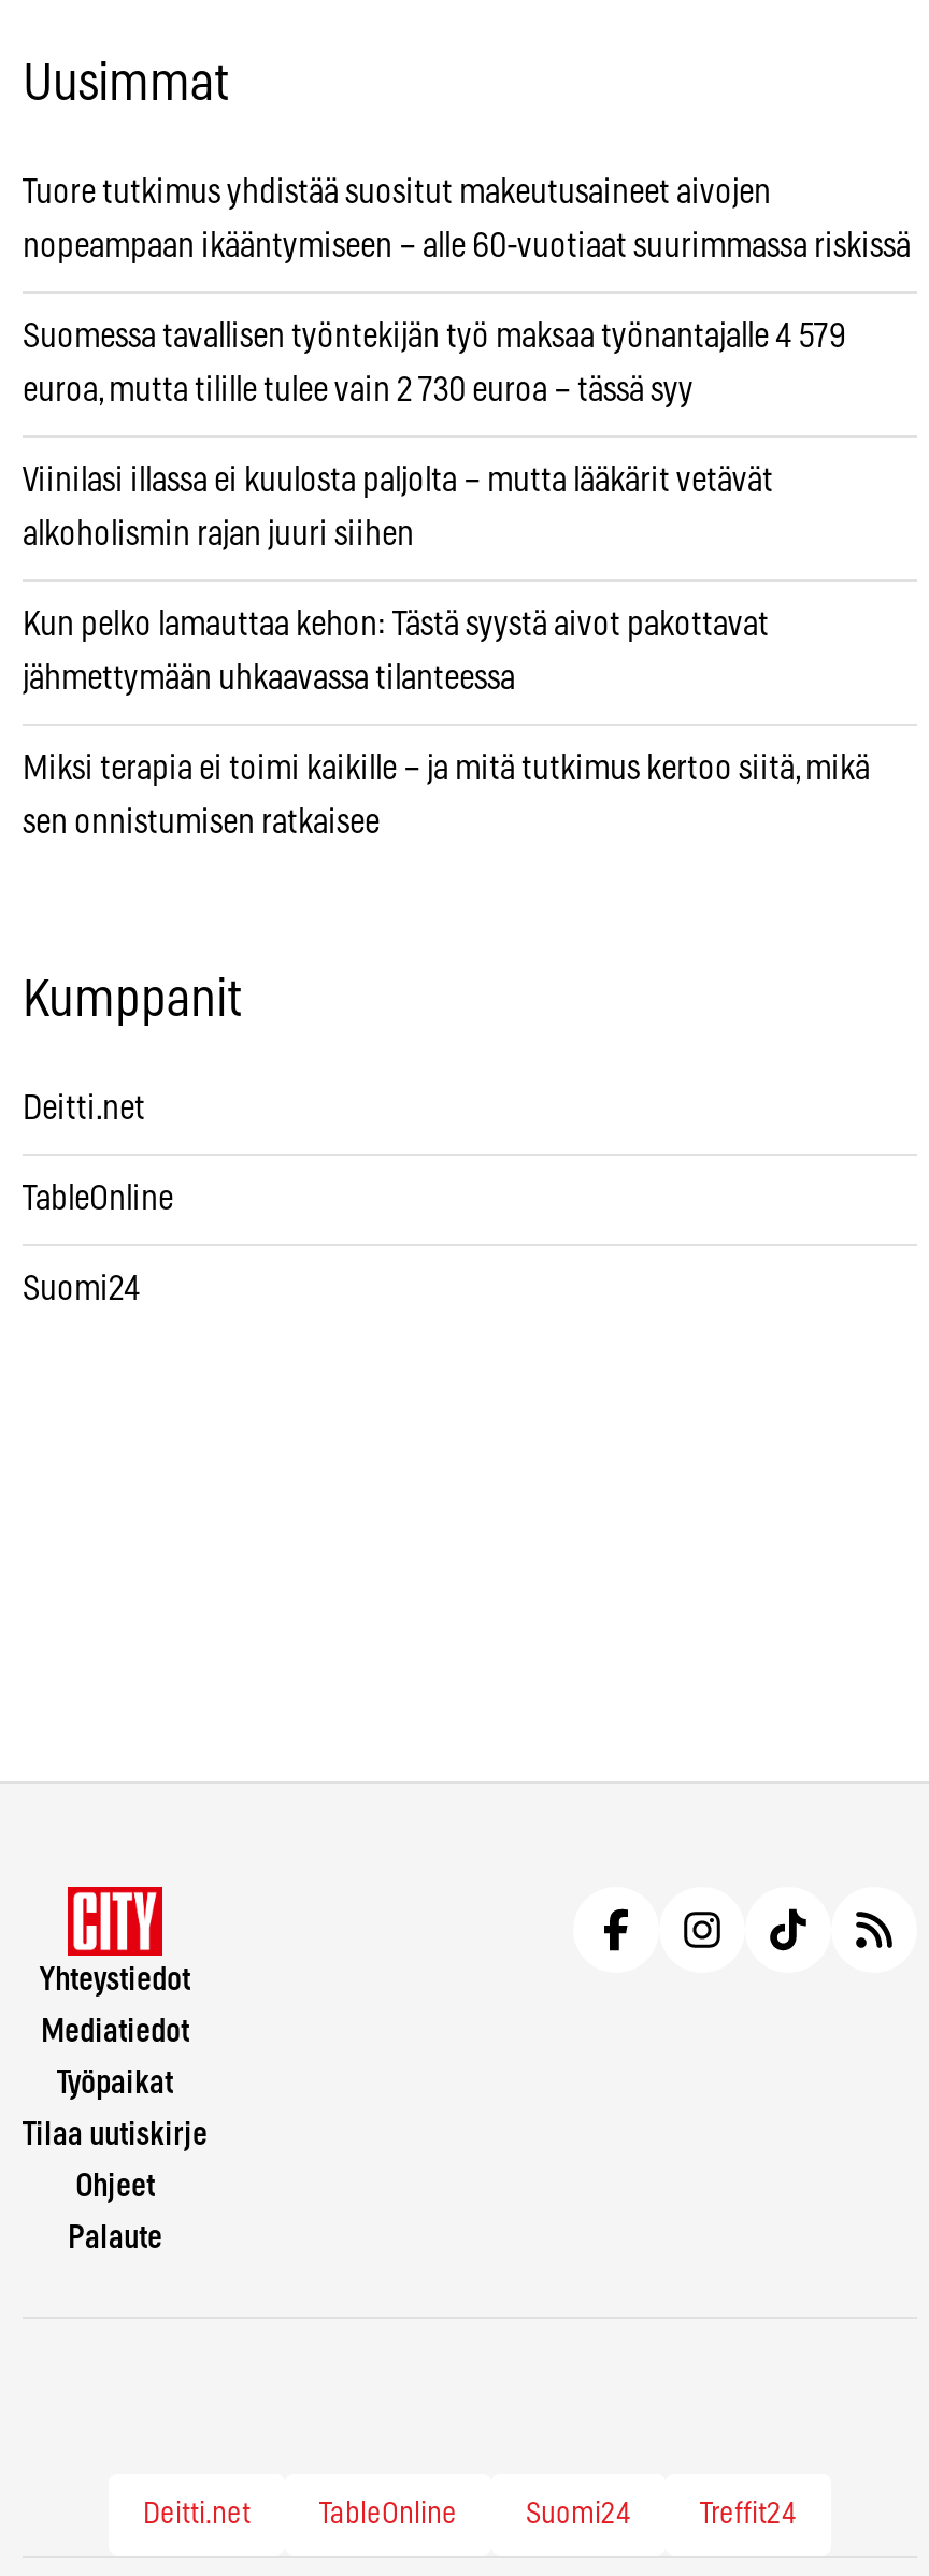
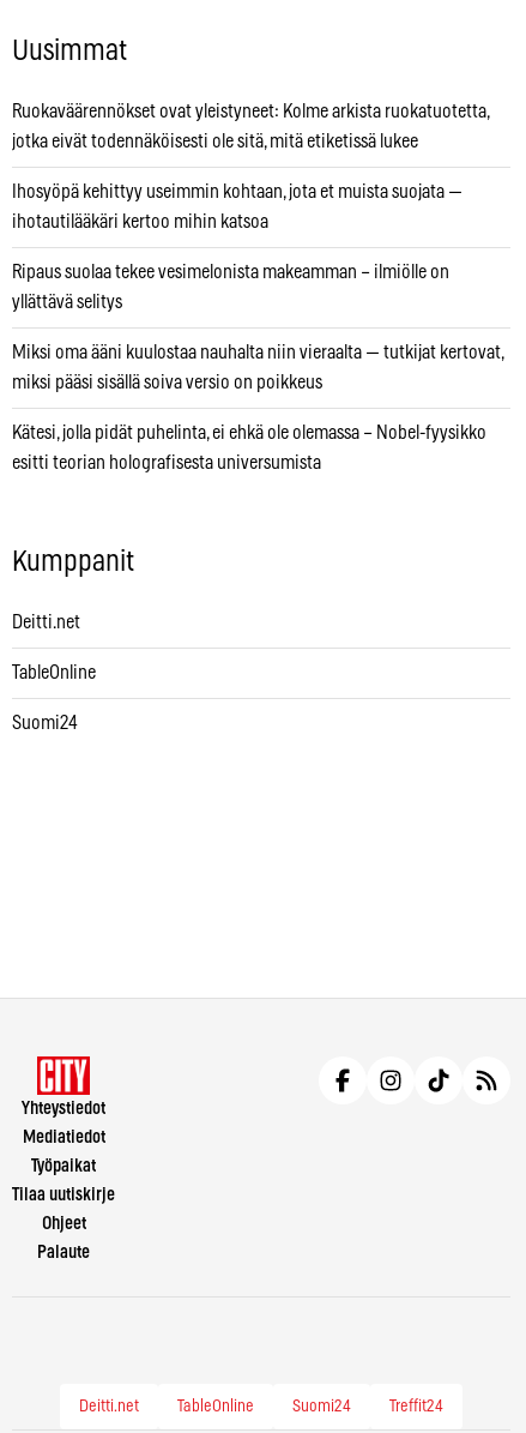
- Tuore tutkimus yhdistää suositut makeutusaineet aivojen
+ Ruokaväärennökset ovat yleistyneet: Kolme arkista ruokatuotetta,

- nopeampaan ikääntymiseen – alle 60-vuotiaat suurimmassa riskissä
+ jotka eivät todennäköisesti ole sitä, mitä etiketissä lukee

- Suomessa tavallisen työntekijän työ maksaa työnantajalle 4 579
+ Ihosyöpä kehittyy useimmin kohtaan, jota et muista suojata —

- euroa, mutta tilille tulee vain 2 730 euroa – tässä syy
+ ihotautilääkäri kertoo mihin katsoa

- Viinilasi illassa ei kuulosta paljolta – mutta lääkärit vetävät
+ Ripaus suolaa tekee vesimelonista makeamman – ilmiölle on

- alkoholismin rajan juuri siihen
+ yllättävä selitys

- Kun pelko lamauttaa kehon: Tästä syystä aivot pakottavat
+ Miksi oma ääni kuulostaa nauhalta niin vieraalta — tutkijat kertovat,

- jähmettymään uhkaavassa tilanteessa
+ miksi pääsi sisällä soiva versio on poikkeus

- Miksi terapia ei toimi kaikille – ja mitä tutkimus kertoo siitä, mikä
+ Kätesi, jolla pidät puhelinta, ei ehkä ole olemassa – Nobel-fyysikko

- sen onnistumisen ratkaisee
+ esitti teorian holografisesta universumista
